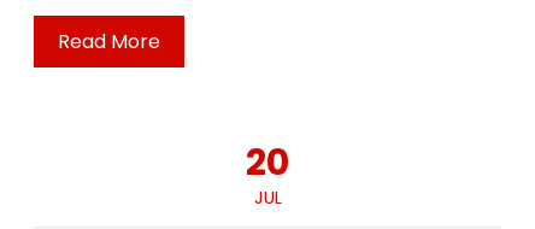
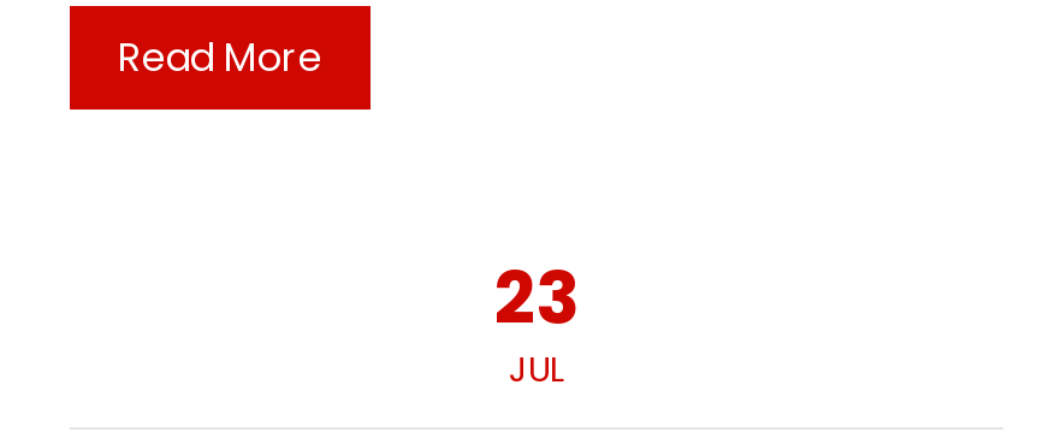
- 20
+ 23
